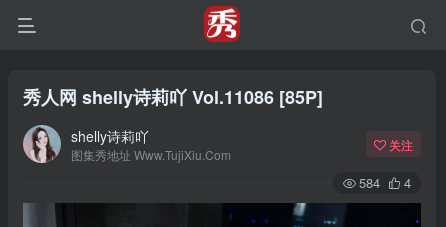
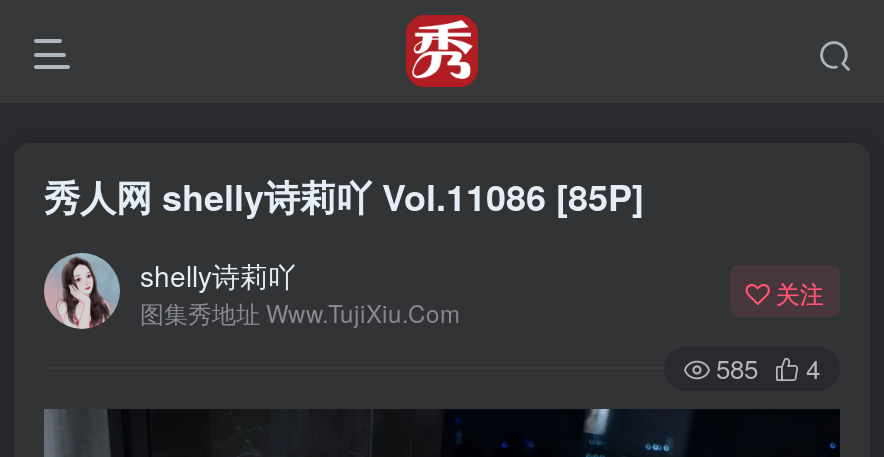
- 584 4
+ 585 4
